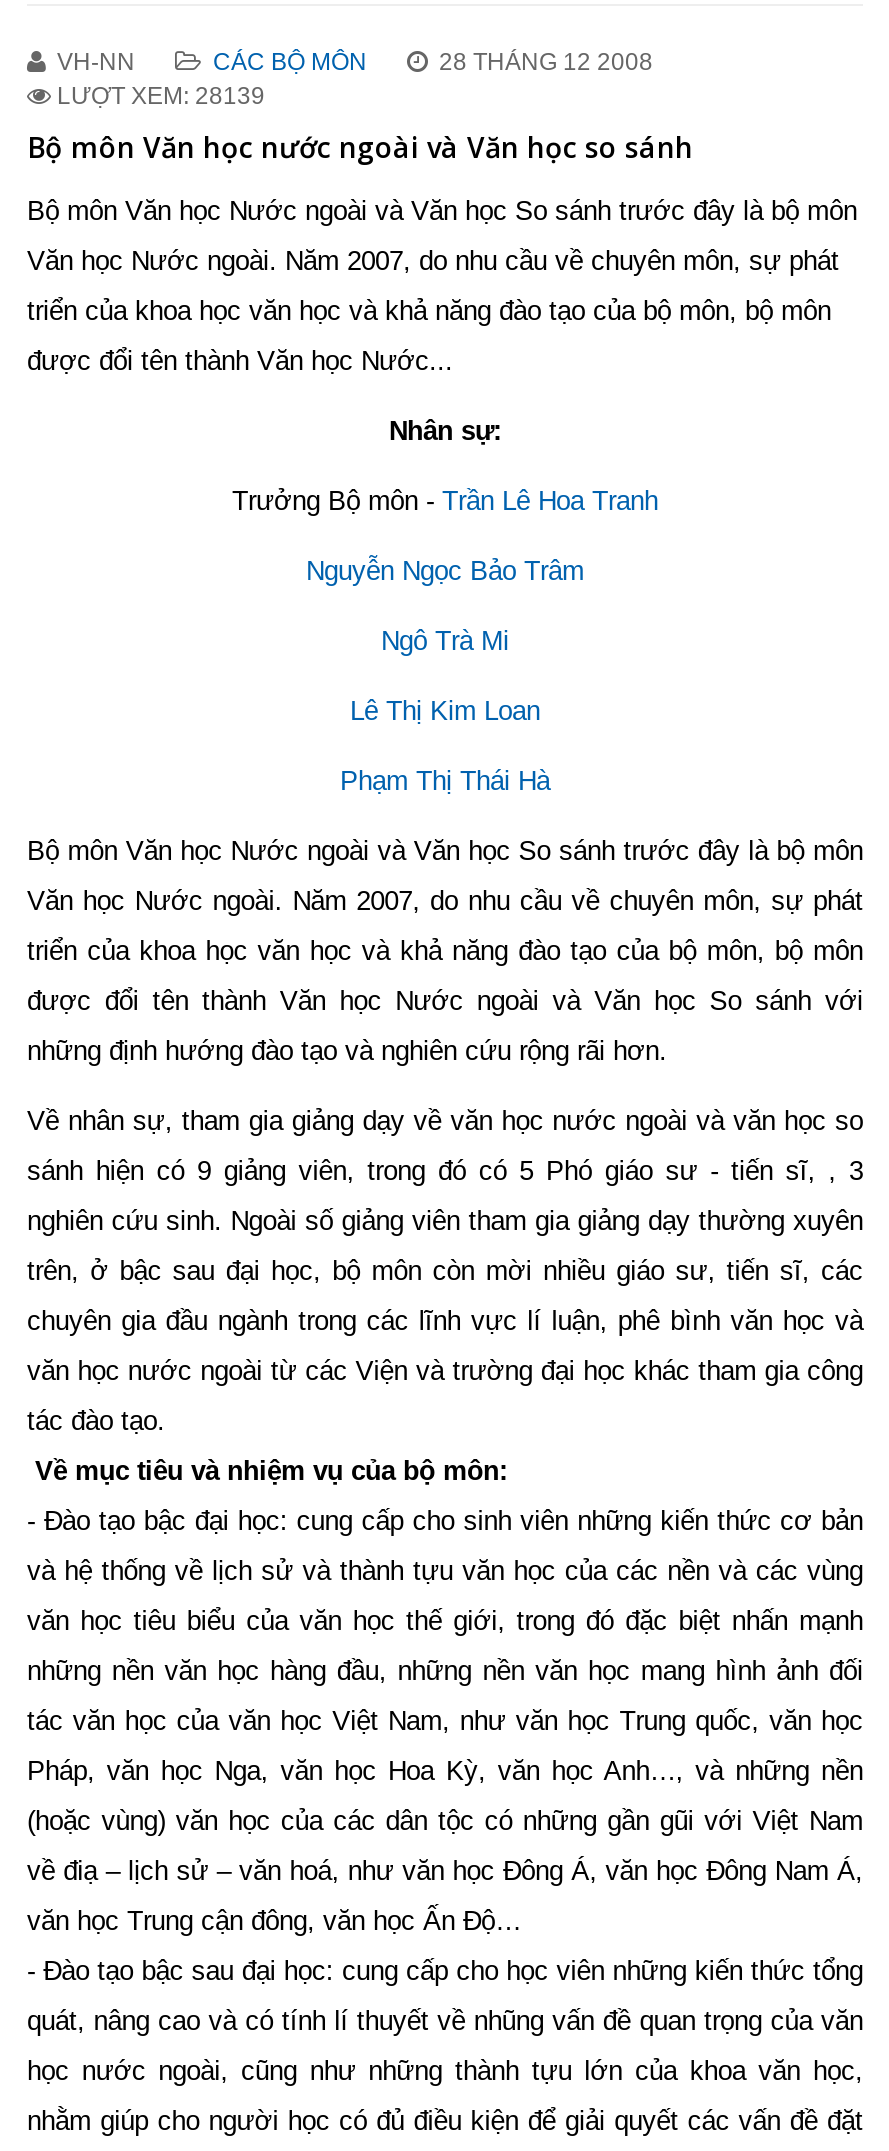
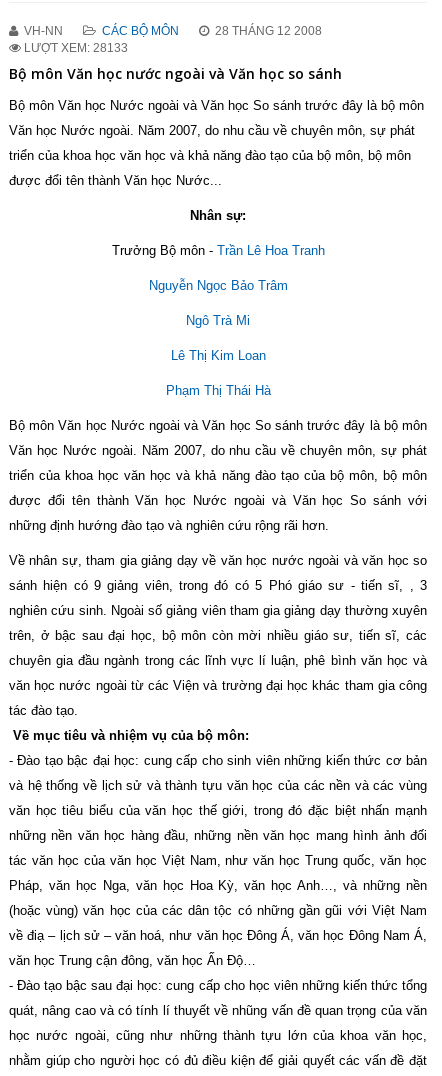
- LƯỢT XEM: 28139
+ LƯỢT XEM: 28133
